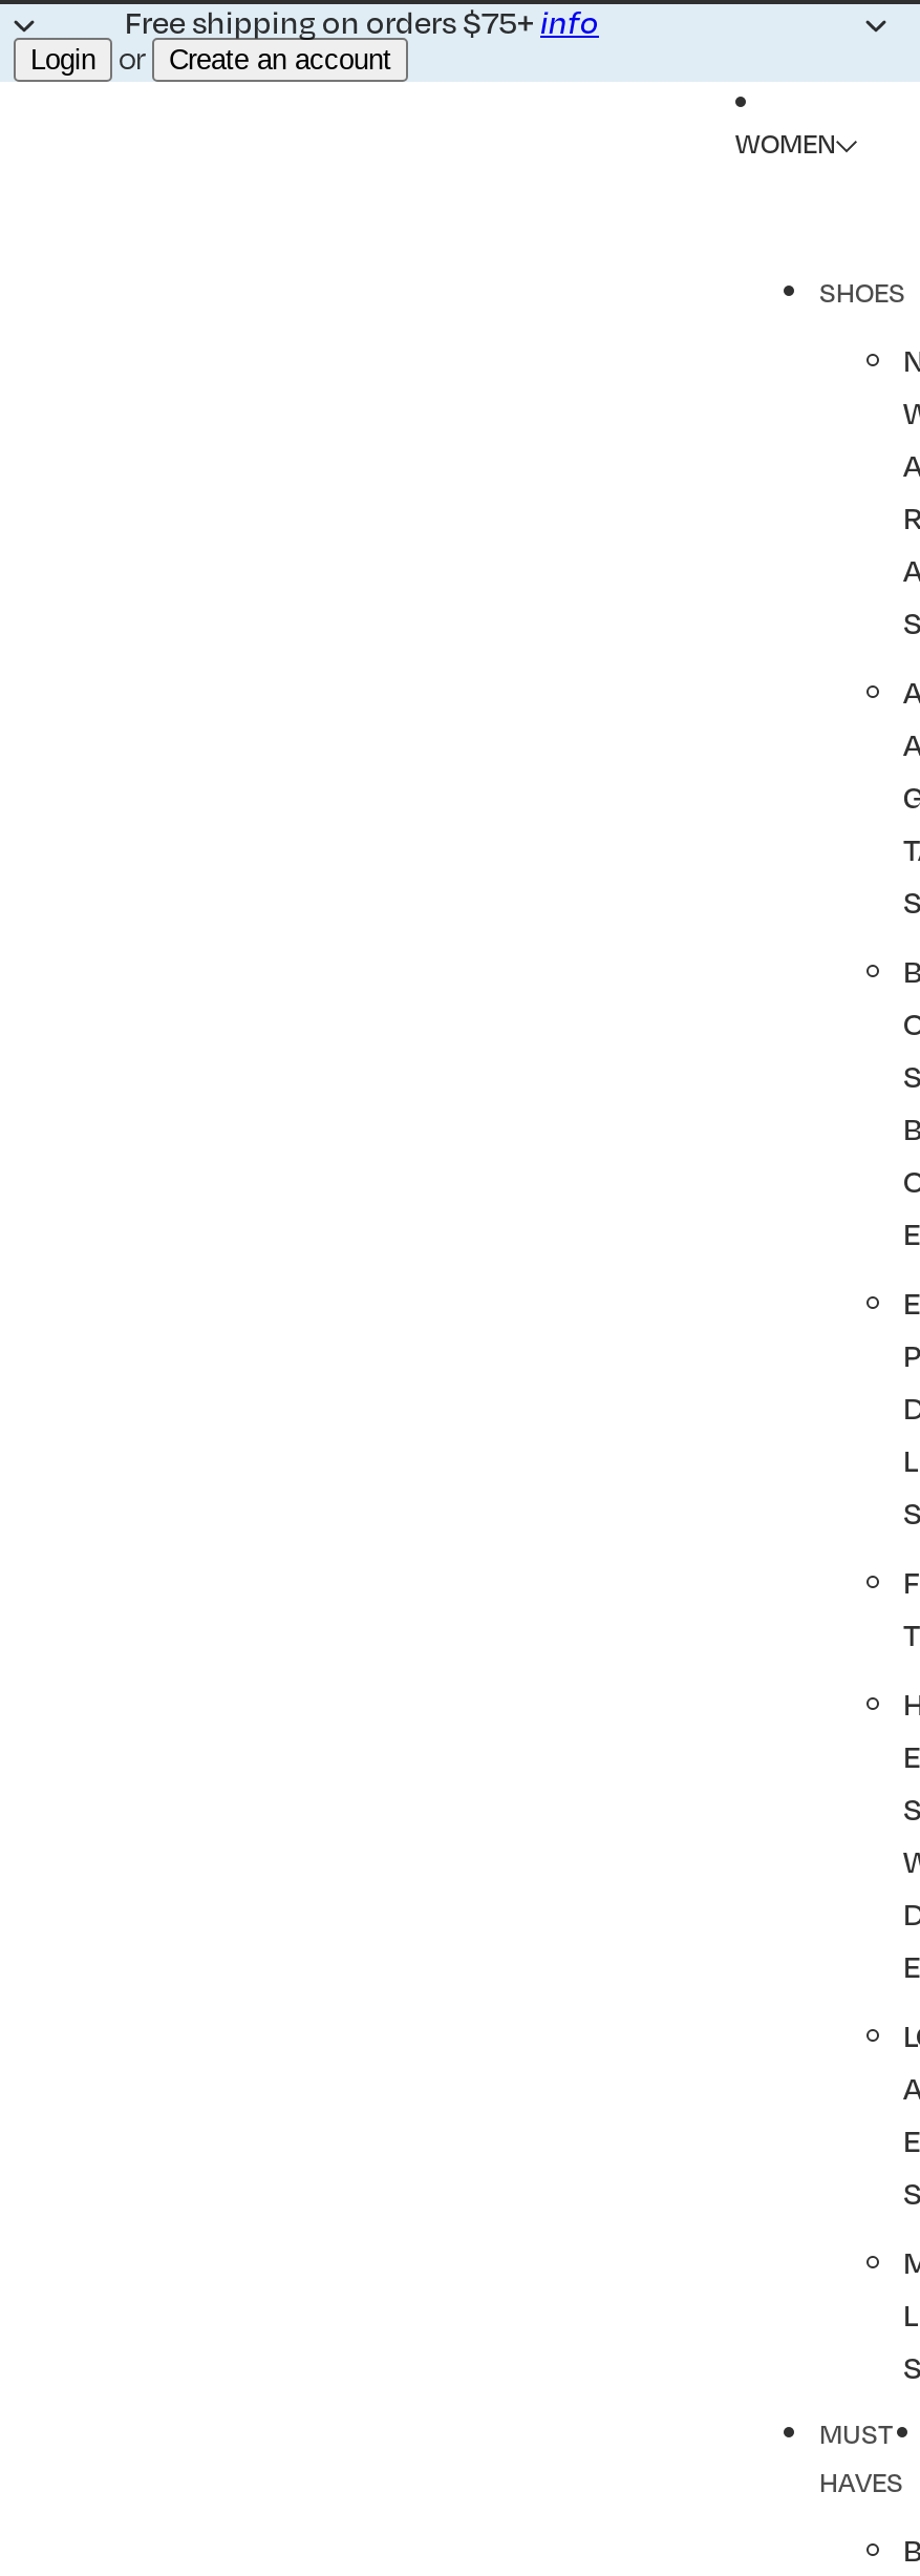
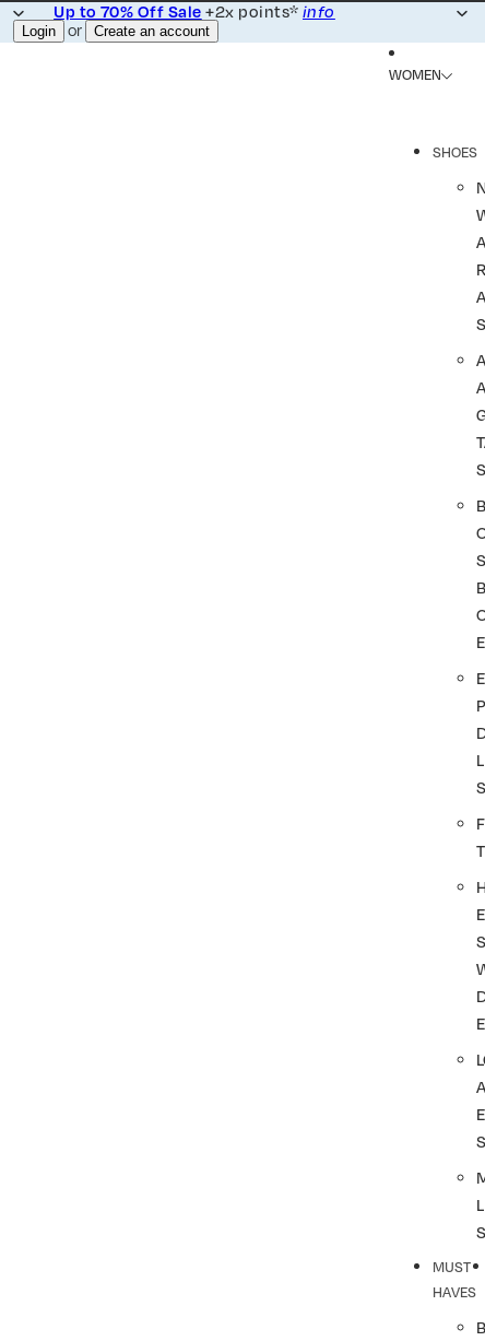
- Free shipping on orders $75+info
+ Up to 70% Off Sale+2x points*info
